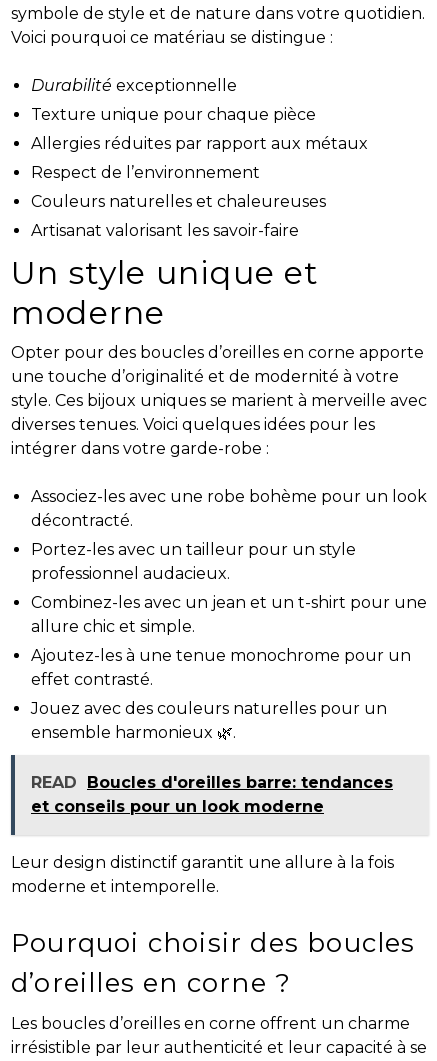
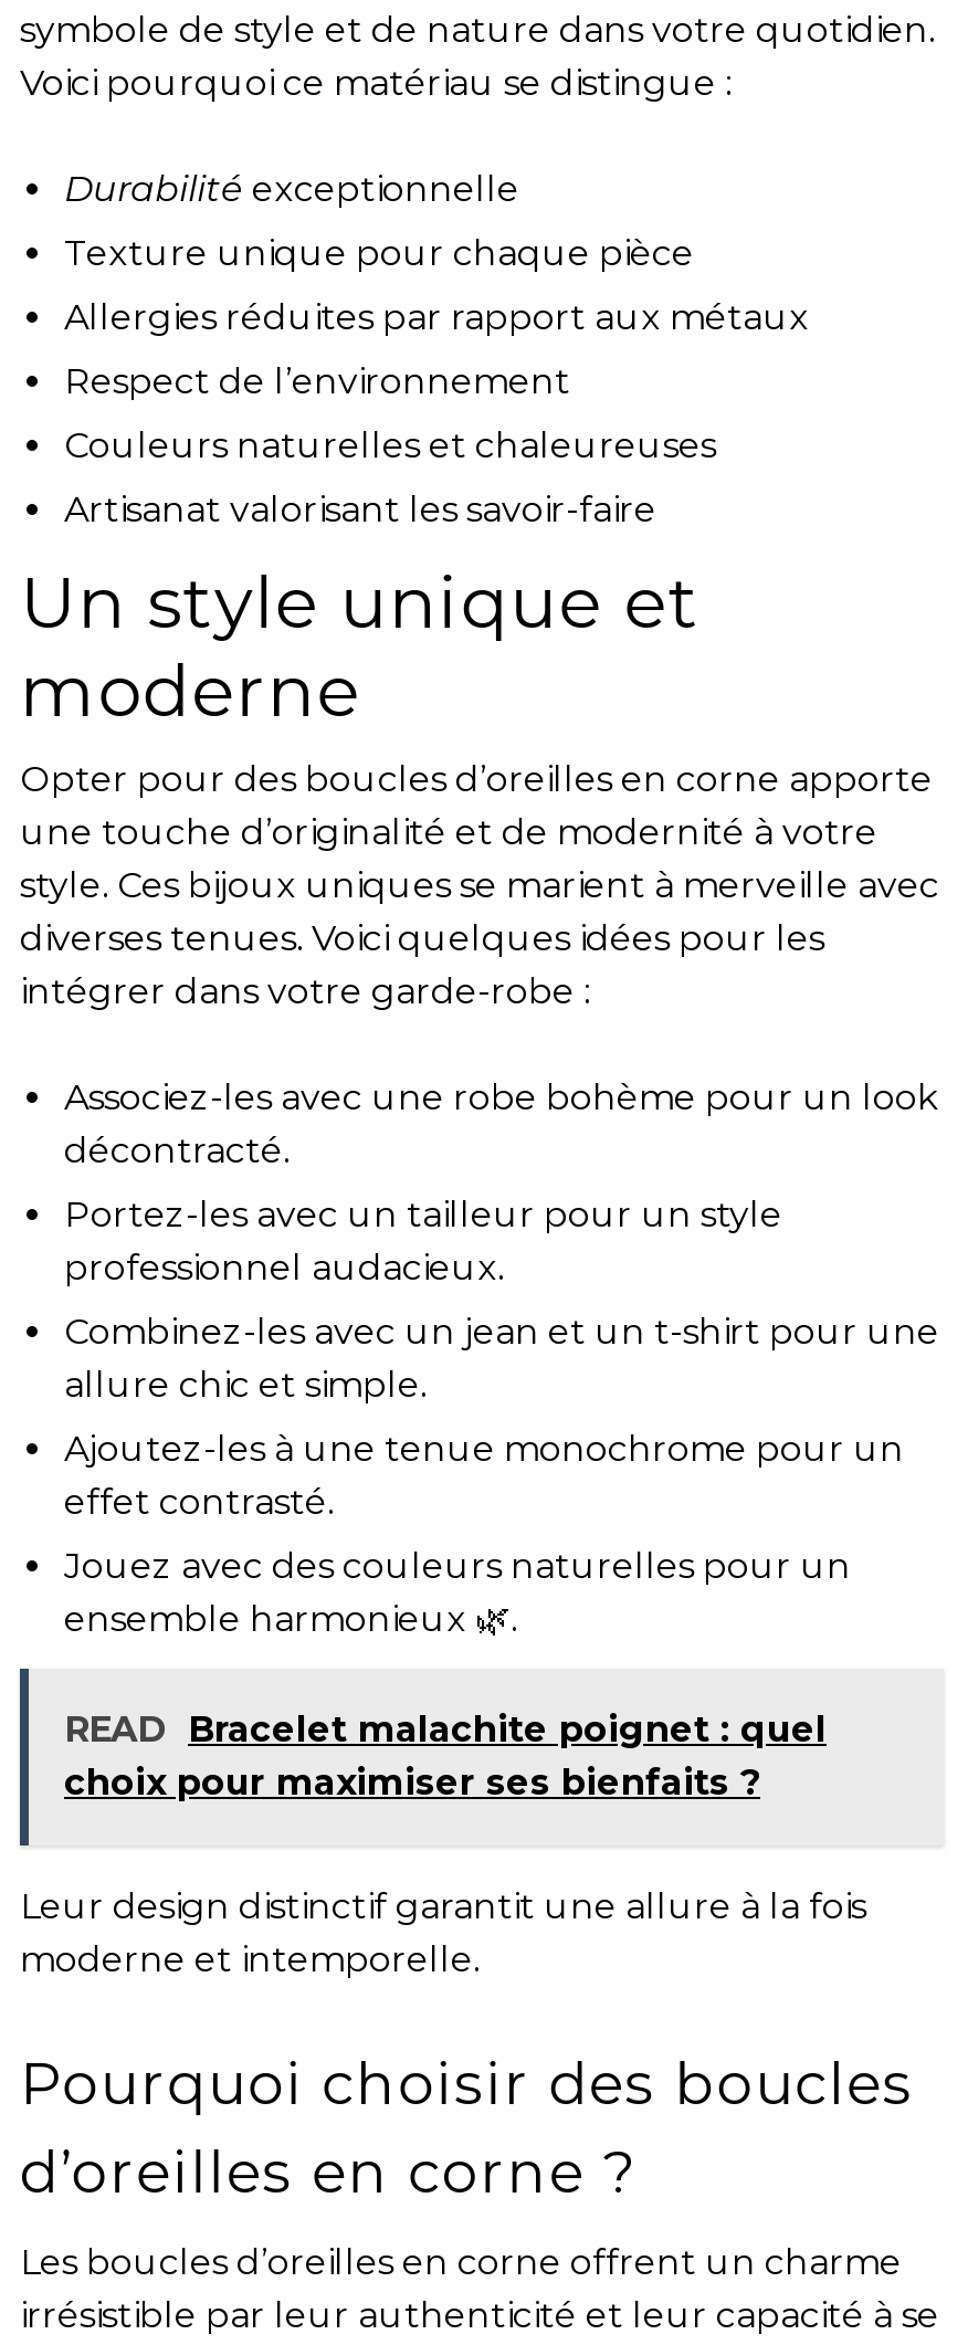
- READ Boucles d'oreilles barre: tendances
- et conseils pour un look moderne
+ READ Bracelet malachite poignet : quel
+ choix pour maximiser ses bienfaits ?
